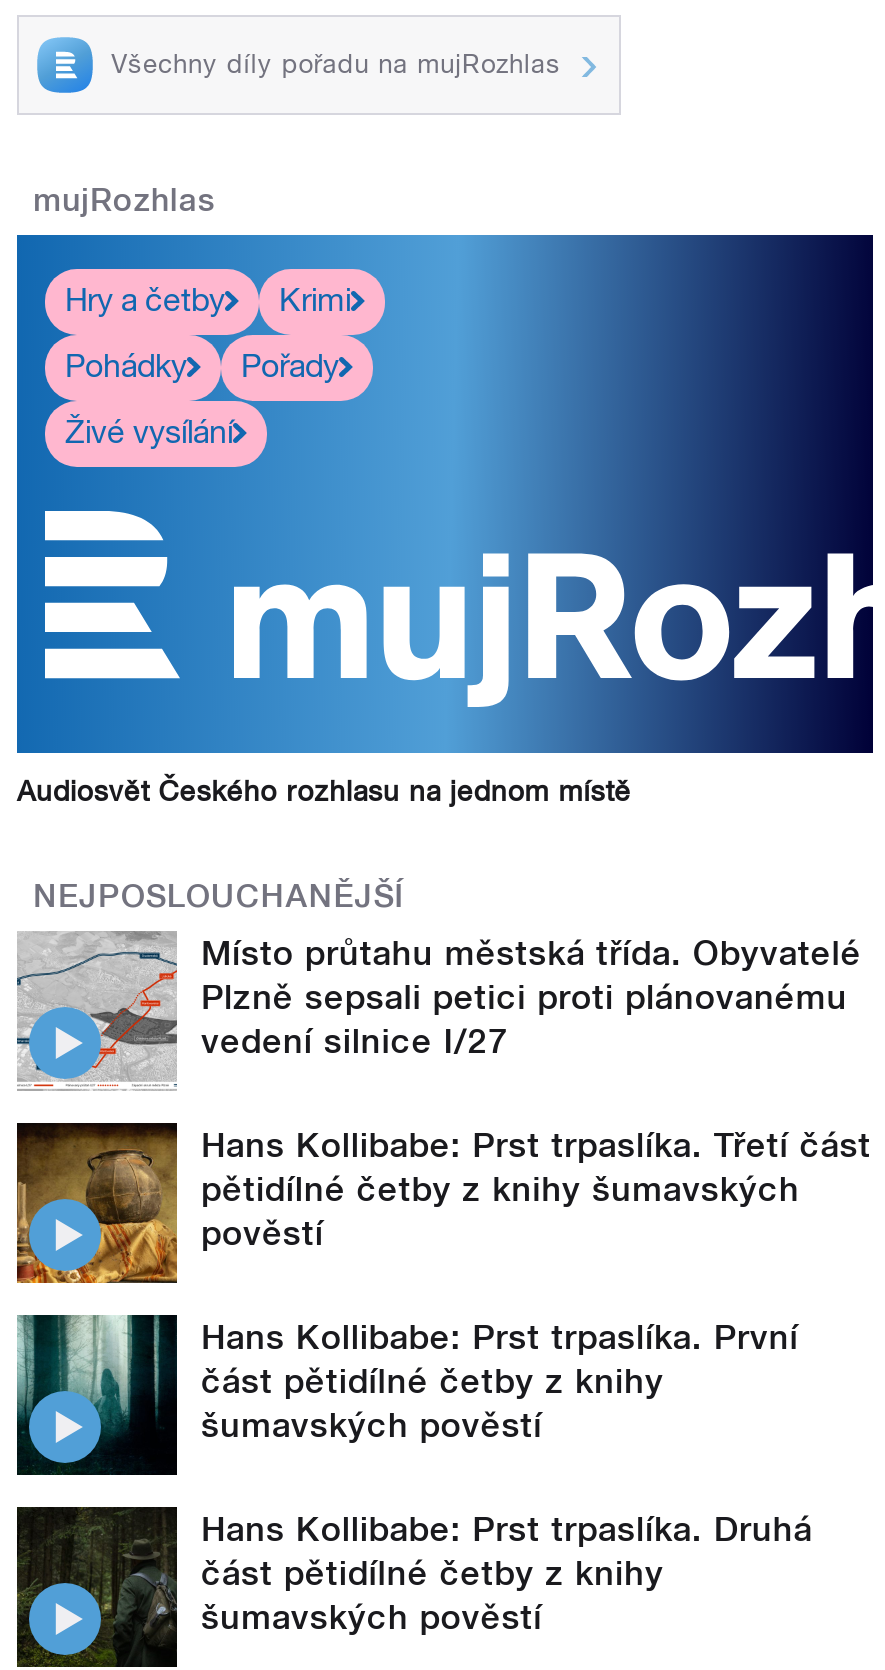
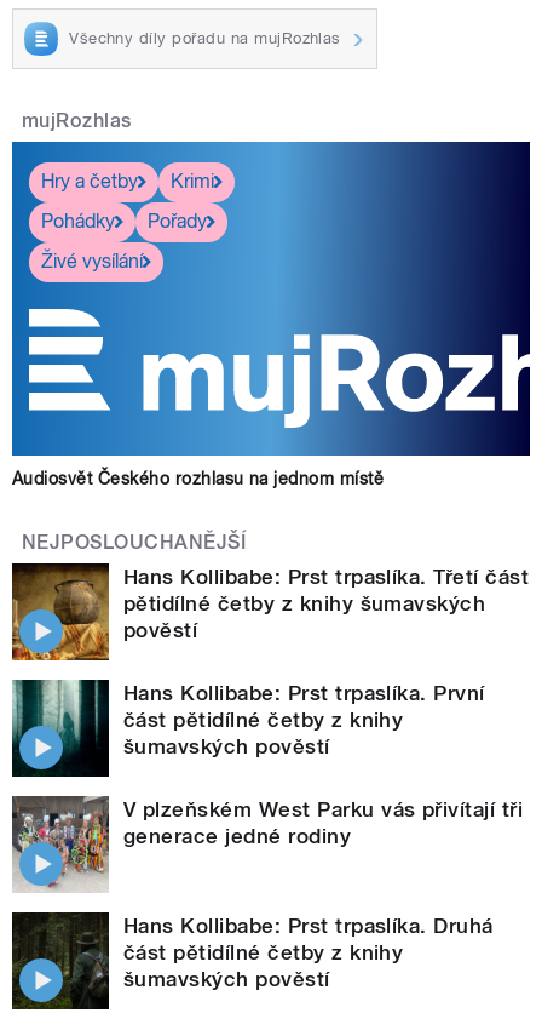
- [image]
- Místo průtahu městská třída. Obyvatelé
- Plzně sepsali petici proti plánovanému
- vedení silnice I/27

moved up: [image] | Hans Kollibabe: Prst trpaslíka. Třetí část | pětidílné četby z knihy šumavských | pověstí | Hans Kollibabe: Prst trpaslíka. První | část pětidílné četby z knihy | šumavských pověstí

+ [image]
+ V plzeňském West Parku vás přivítají tři
+ generace jedné rodiny
